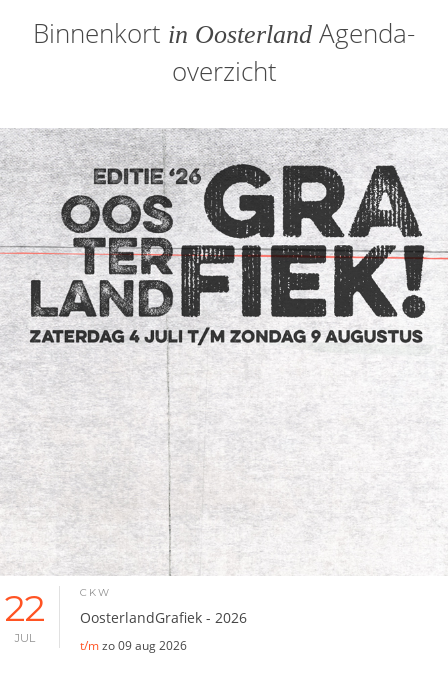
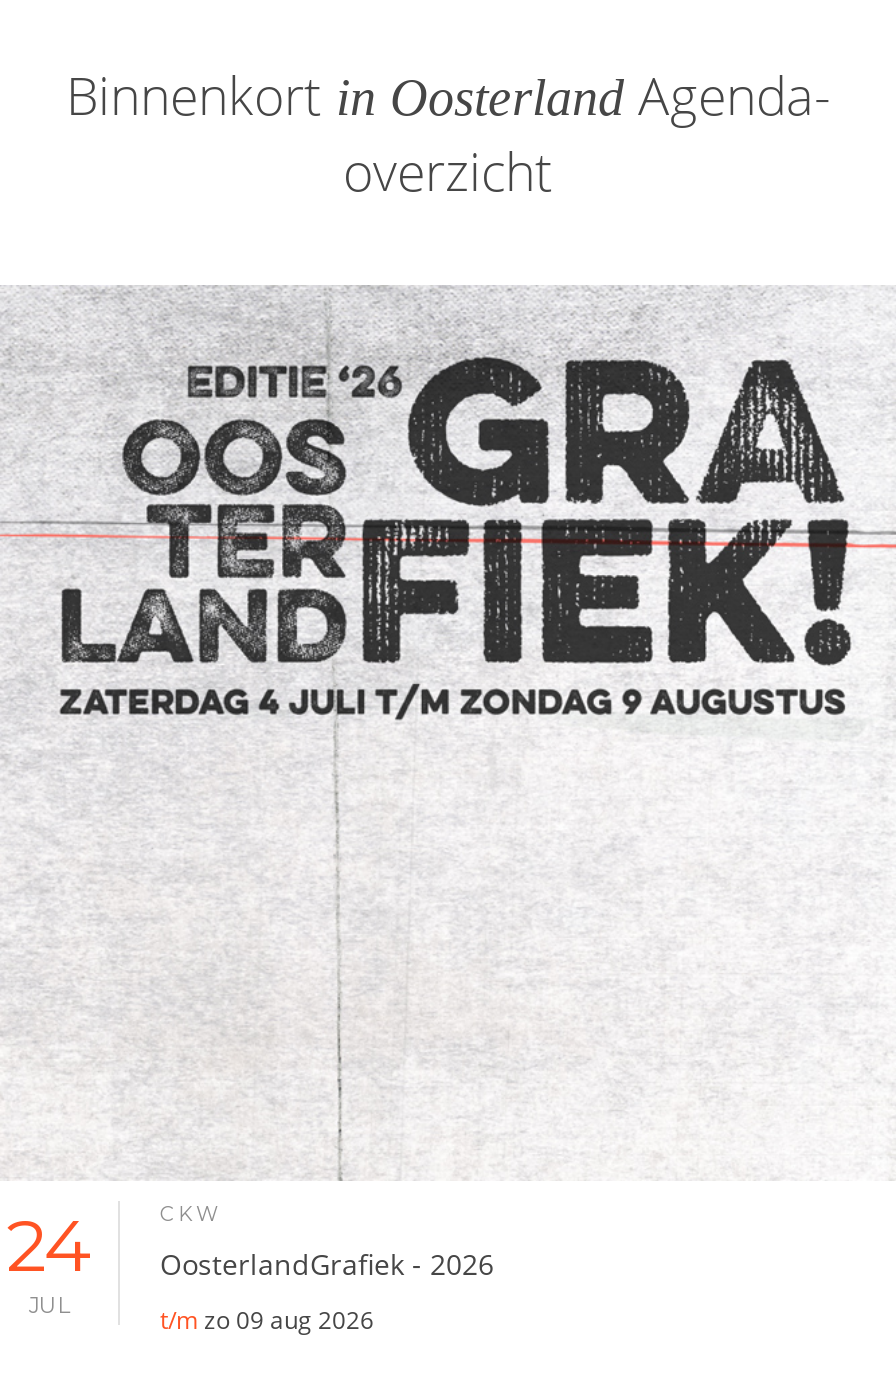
- 22 OosterlandGrafiek - 2026
+ 24 OosterlandGrafiek - 2026
